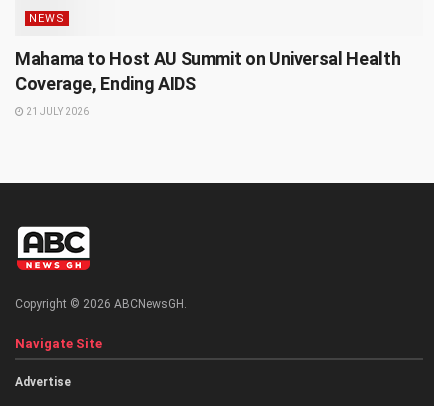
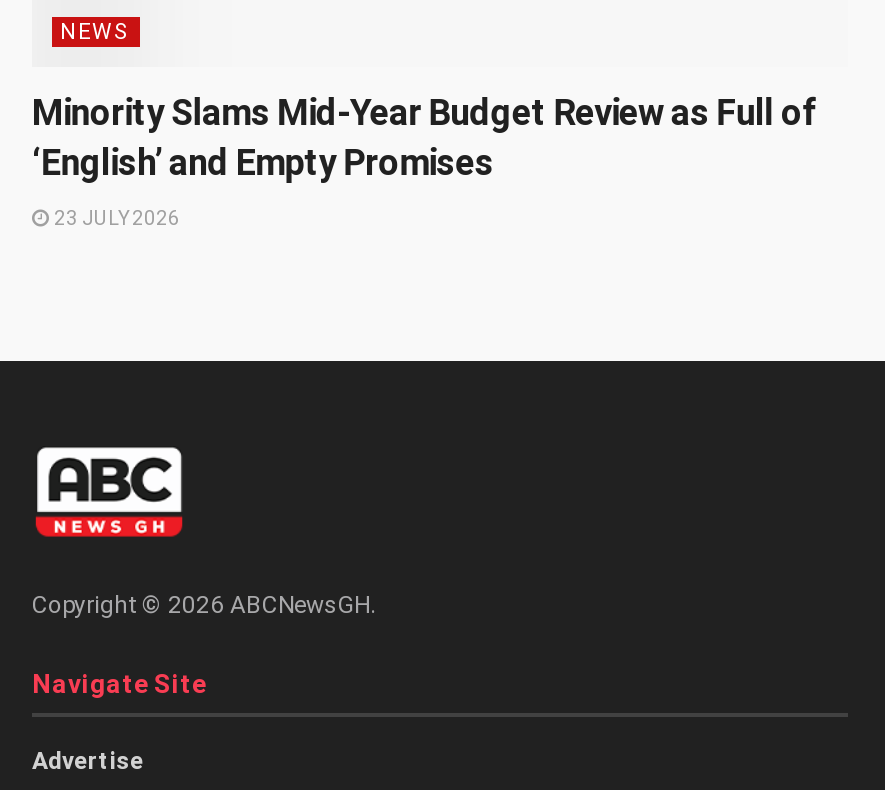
- Mahama to Host AU Summit on Universal Health
- Coverage, Ending AIDS
+ Minority Slams Mid-Year Budget Review as Full of
+ ‘English’ and Empty Promises

- 21 JULY 2026
+ 23 JULY 2026
